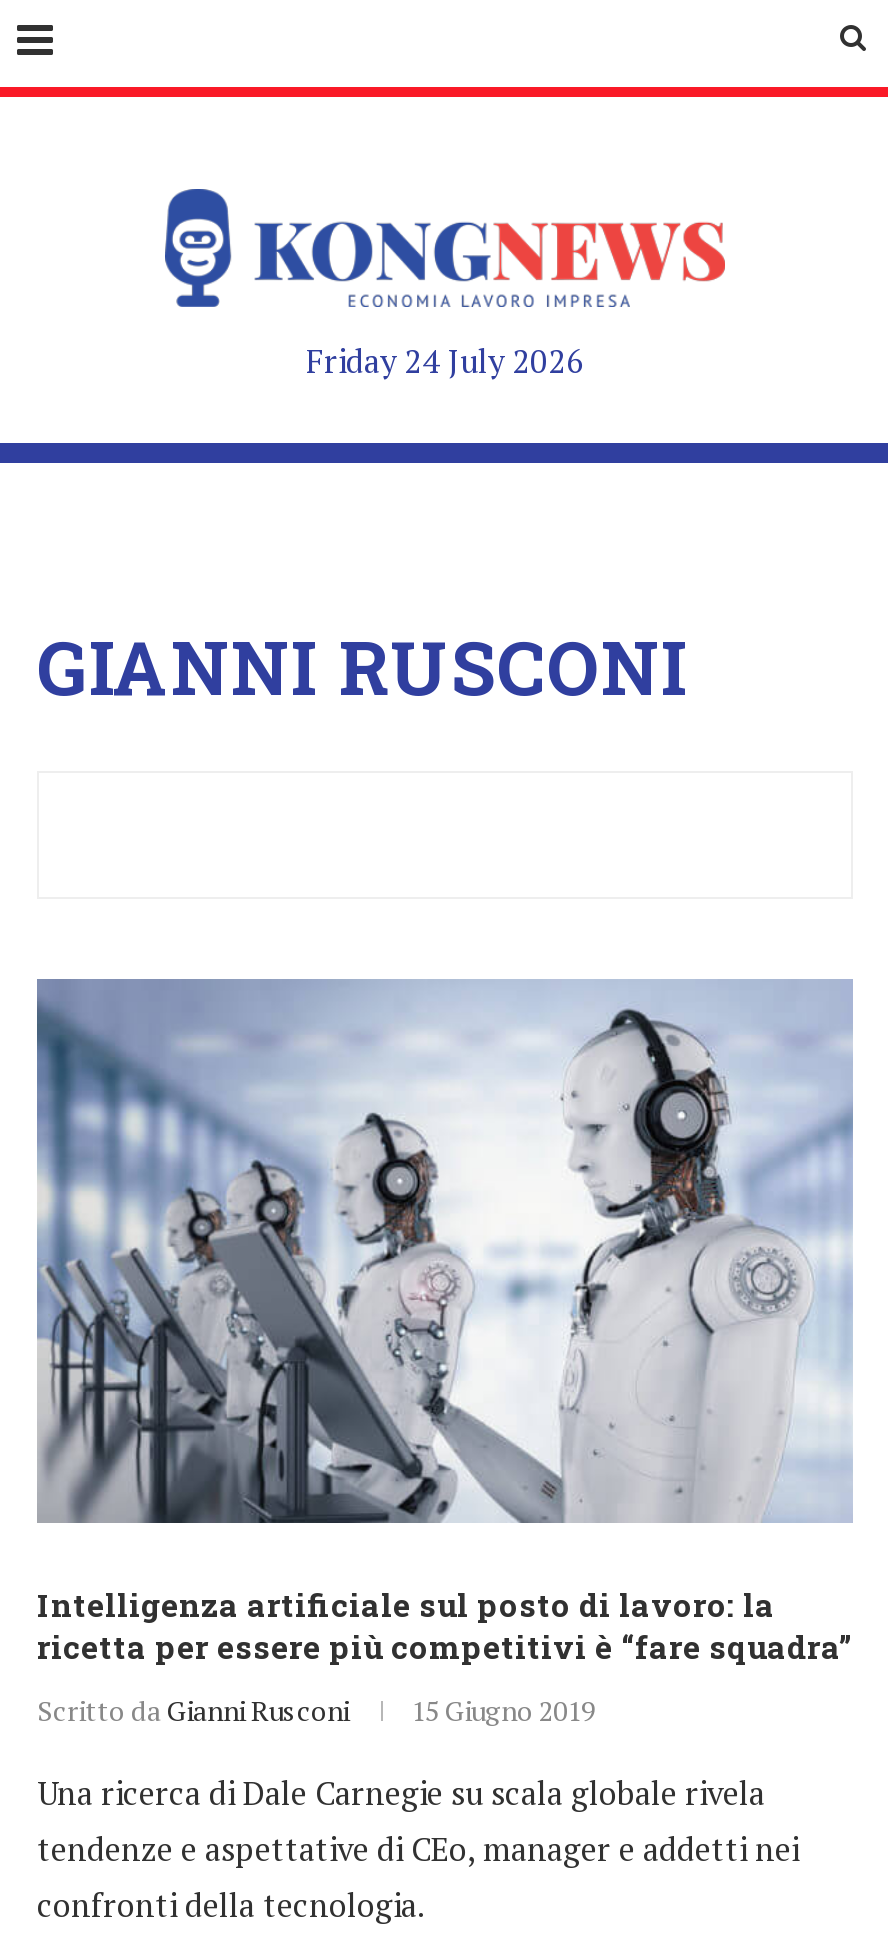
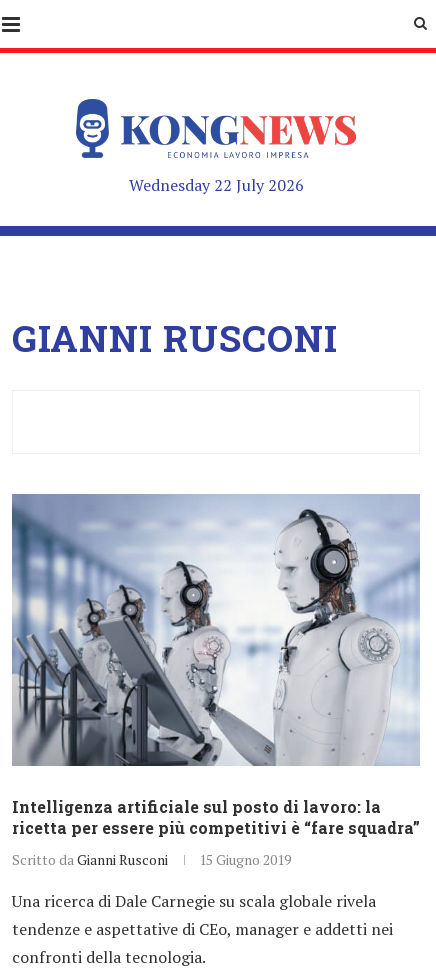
- Friday 24 July 2026
+ Wednesday 22 July 2026
